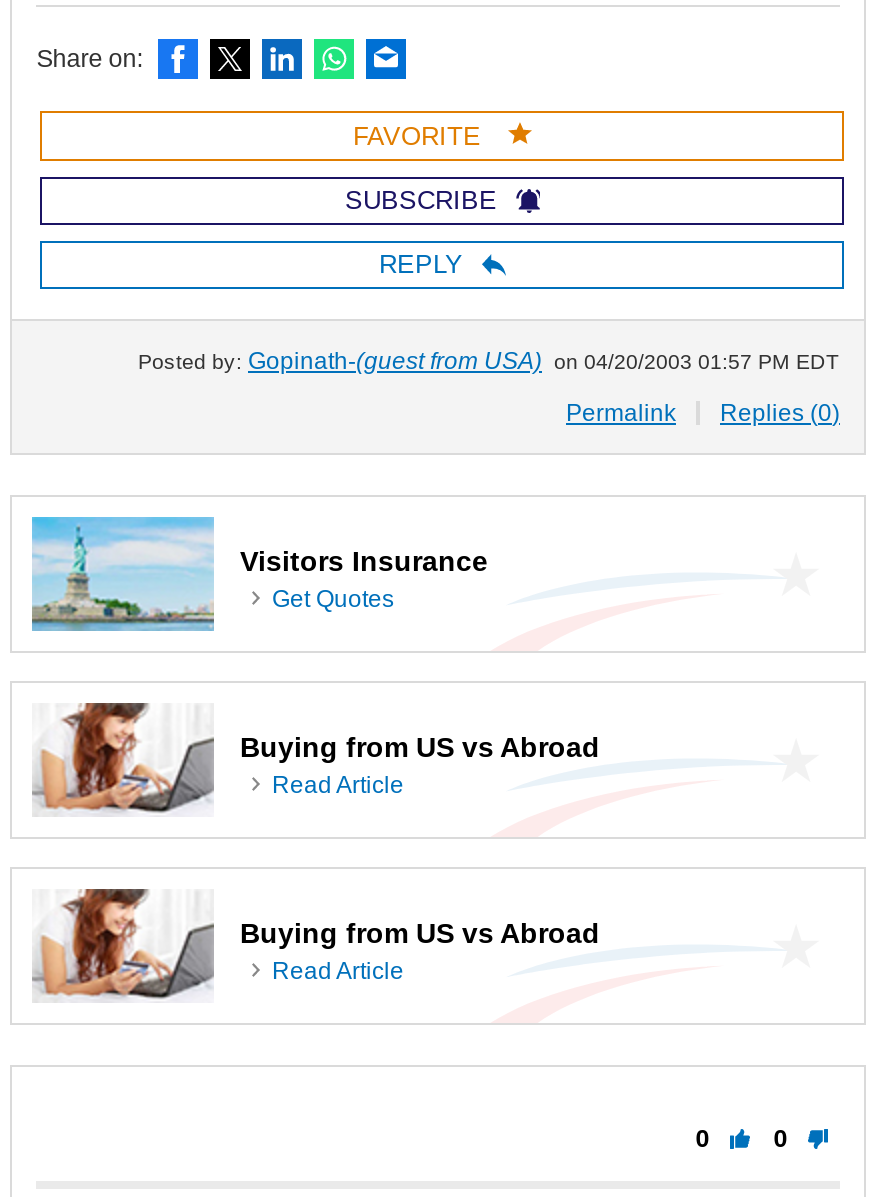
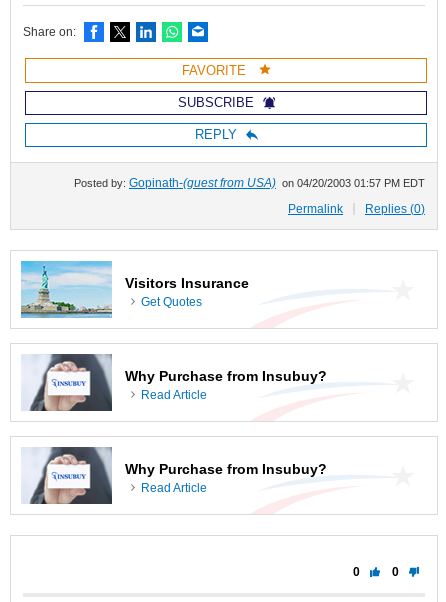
- [image]
- Buying from US vs Abroad
+ [image]
+ Why Purchase from Insubuy?

- [image]
- Buying from US vs Abroad
+ [image]
+ Why Purchase from Insubuy?
